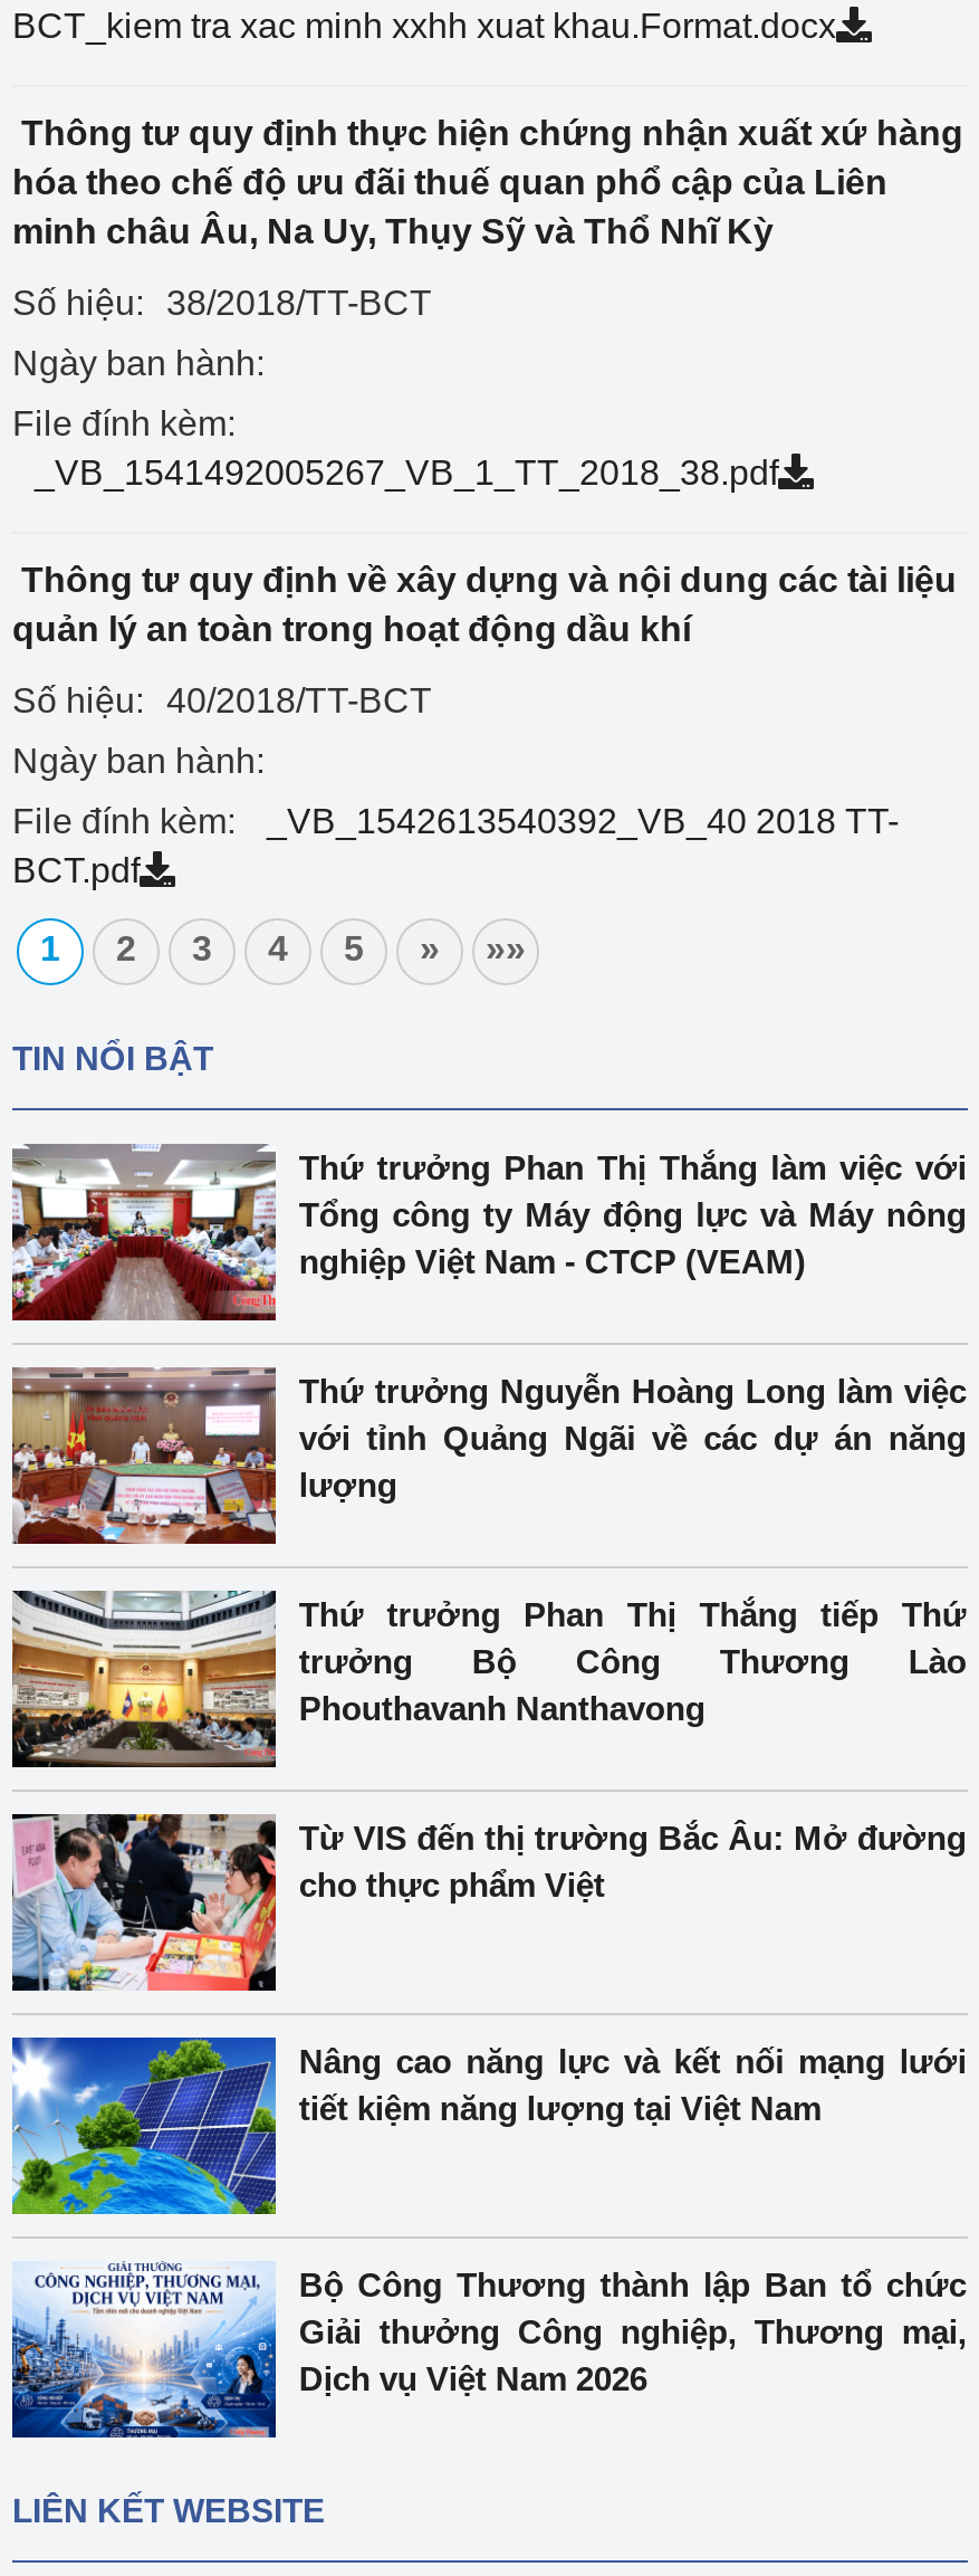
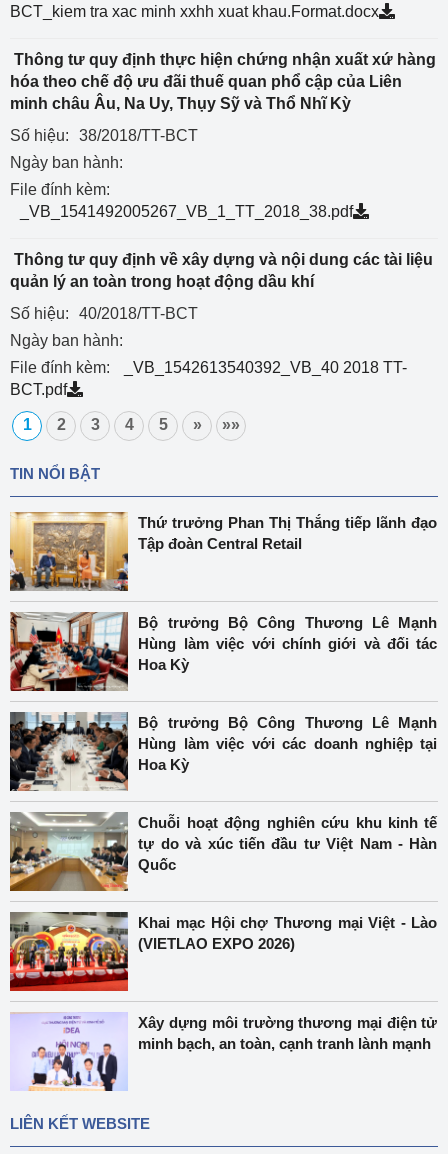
- [image]
- Thứ trưởng Phan Thị Thắng làm việc với
- Tổng công ty Máy động lực và Máy nông
- nghiệp Việt Nam - CTCP (VEAM)
+ [image]
+ Thứ trưởng Phan Thị Thắng tiếp lãnh đạo
+ Tập đoàn Central Retail

- [image]
- Thứ trưởng Nguyễn Hoàng Long làm việc
- với tỉnh Quảng Ngãi về các dự án năng
- lượng
+ [image]
+ Bộ trưởng Bộ Công Thương Lê Mạnh
+ Hùng làm việc với chính giới và đối tác
+ Hoa Kỳ

- [image]
- Thứ trưởng Phan Thị Thắng tiếp Thứ
- trưởng Bộ Công Thương Lào
- Phouthavanh Nanthavong
+ [image]
+ Bộ trưởng Bộ Công Thương Lê Mạnh
+ Hùng làm việc với các doanh nghiệp tại
+ Hoa Kỳ

- [image]
- Từ VIS đến thị trường Bắc Âu: Mở đường
- cho thực phẩm Việt
+ [image]
+ Chuỗi hoạt động nghiên cứu khu kinh tế
+ tự do và xúc tiến đầu tư Việt Nam - Hàn
+ Quốc

- [image]
- Nâng cao năng lực và kết nối mạng lưới
- tiết kiệm năng lượng tại Việt Nam
+ [image]
+ Khai mạc Hội chợ Thương mại Việt - Lào
+ (VIETLAO EXPO 2026)

- [image]
- Bộ Công Thương thành lập Ban tổ chức
- Giải thưởng Công nghiệp, Thương mại,
- Dịch vụ Việt Nam 2026
+ [image]
+ Xây dựng môi trường thương mại điện tử
+ minh bạch, an toàn, cạnh tranh lành mạnh
